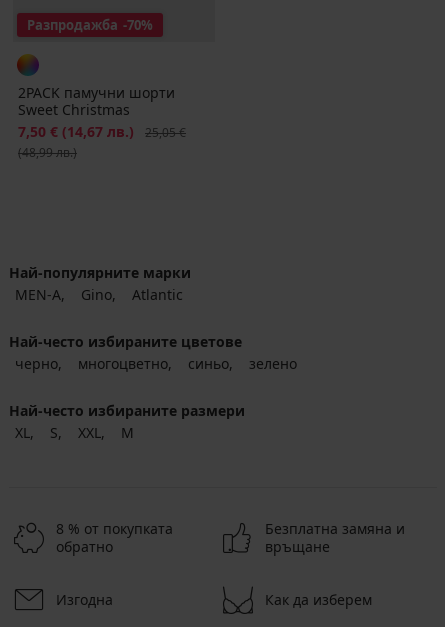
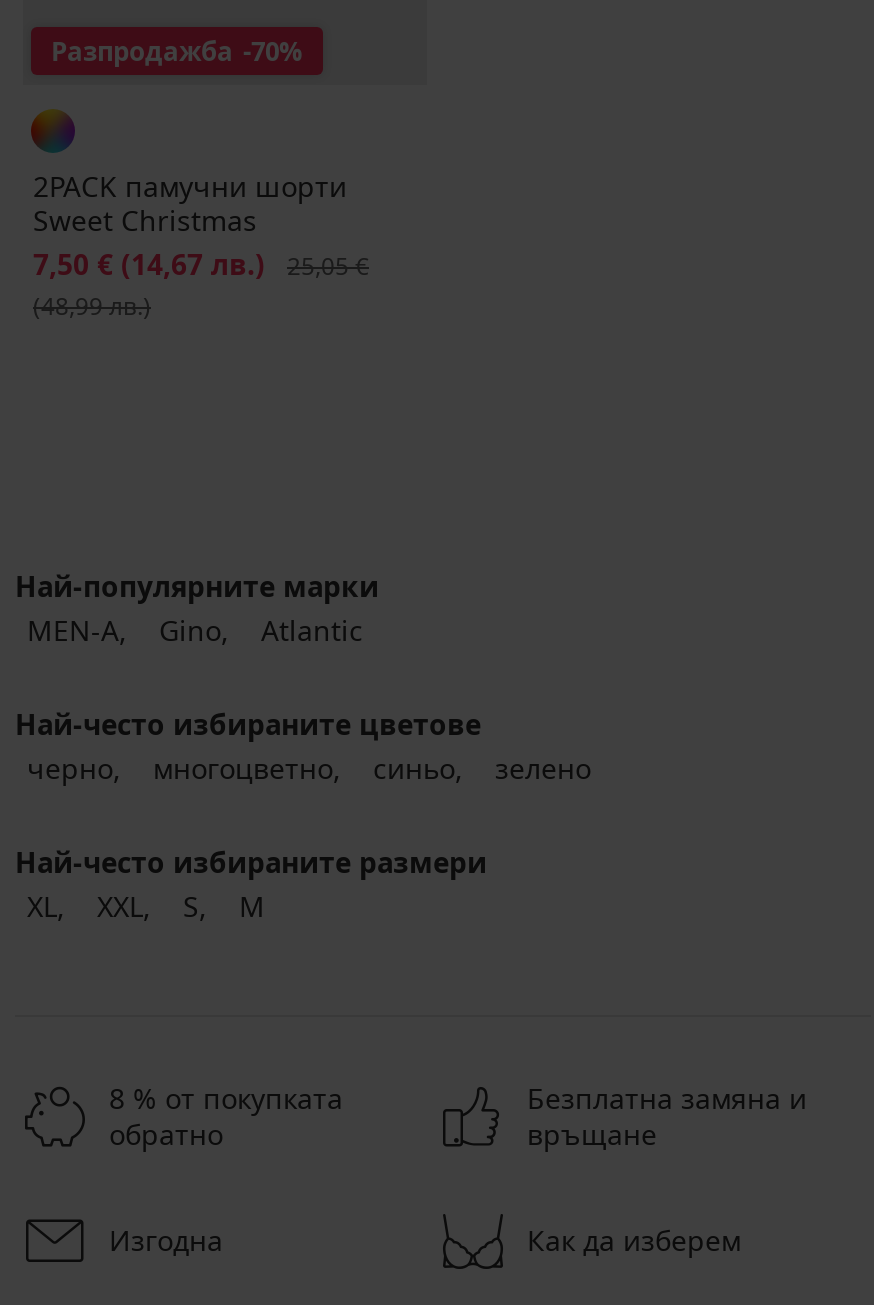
moved down: XXL
